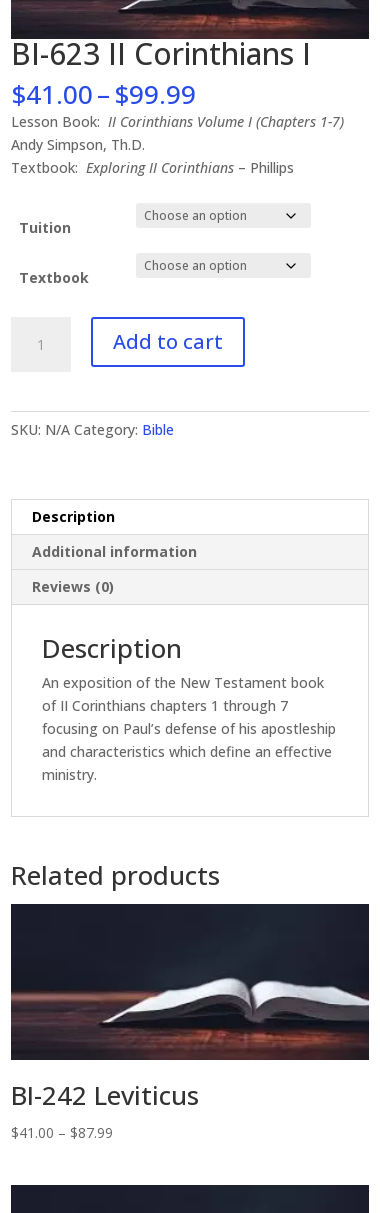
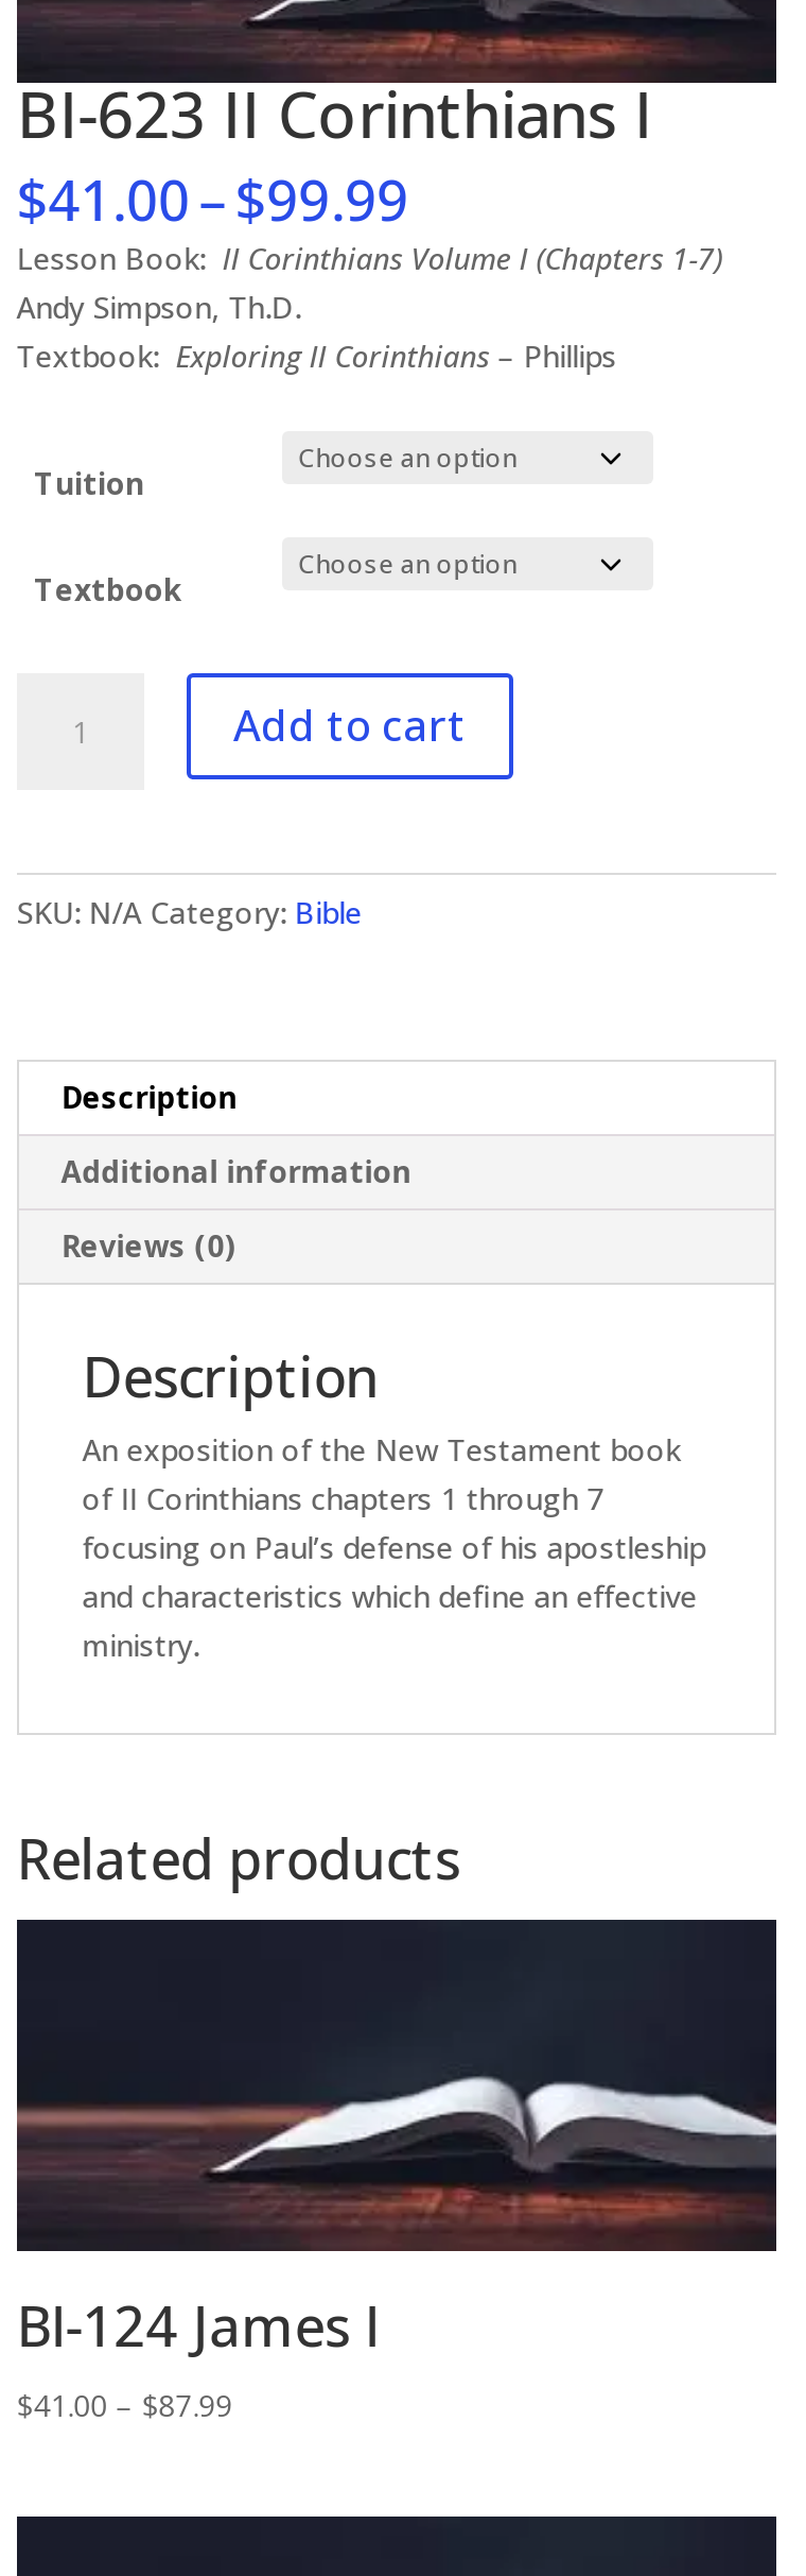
- BI-242 Leviticus
+ BI-124 James I
